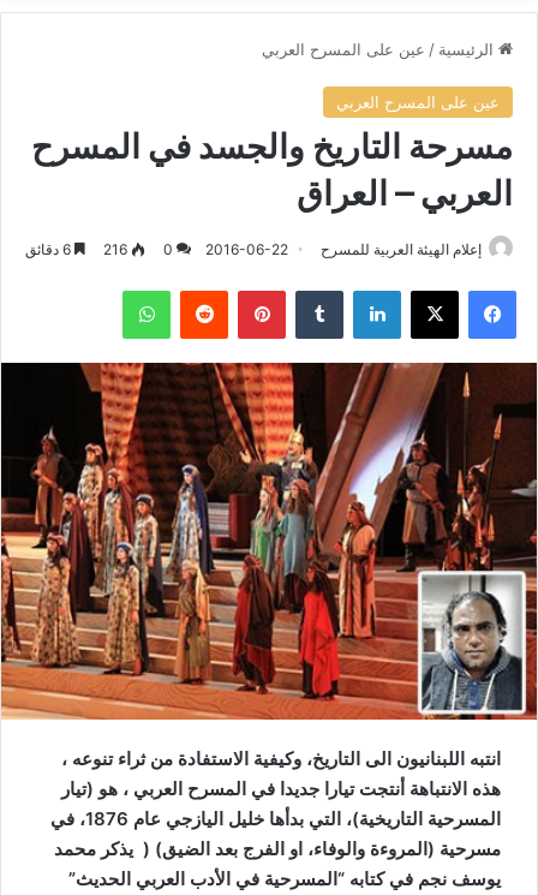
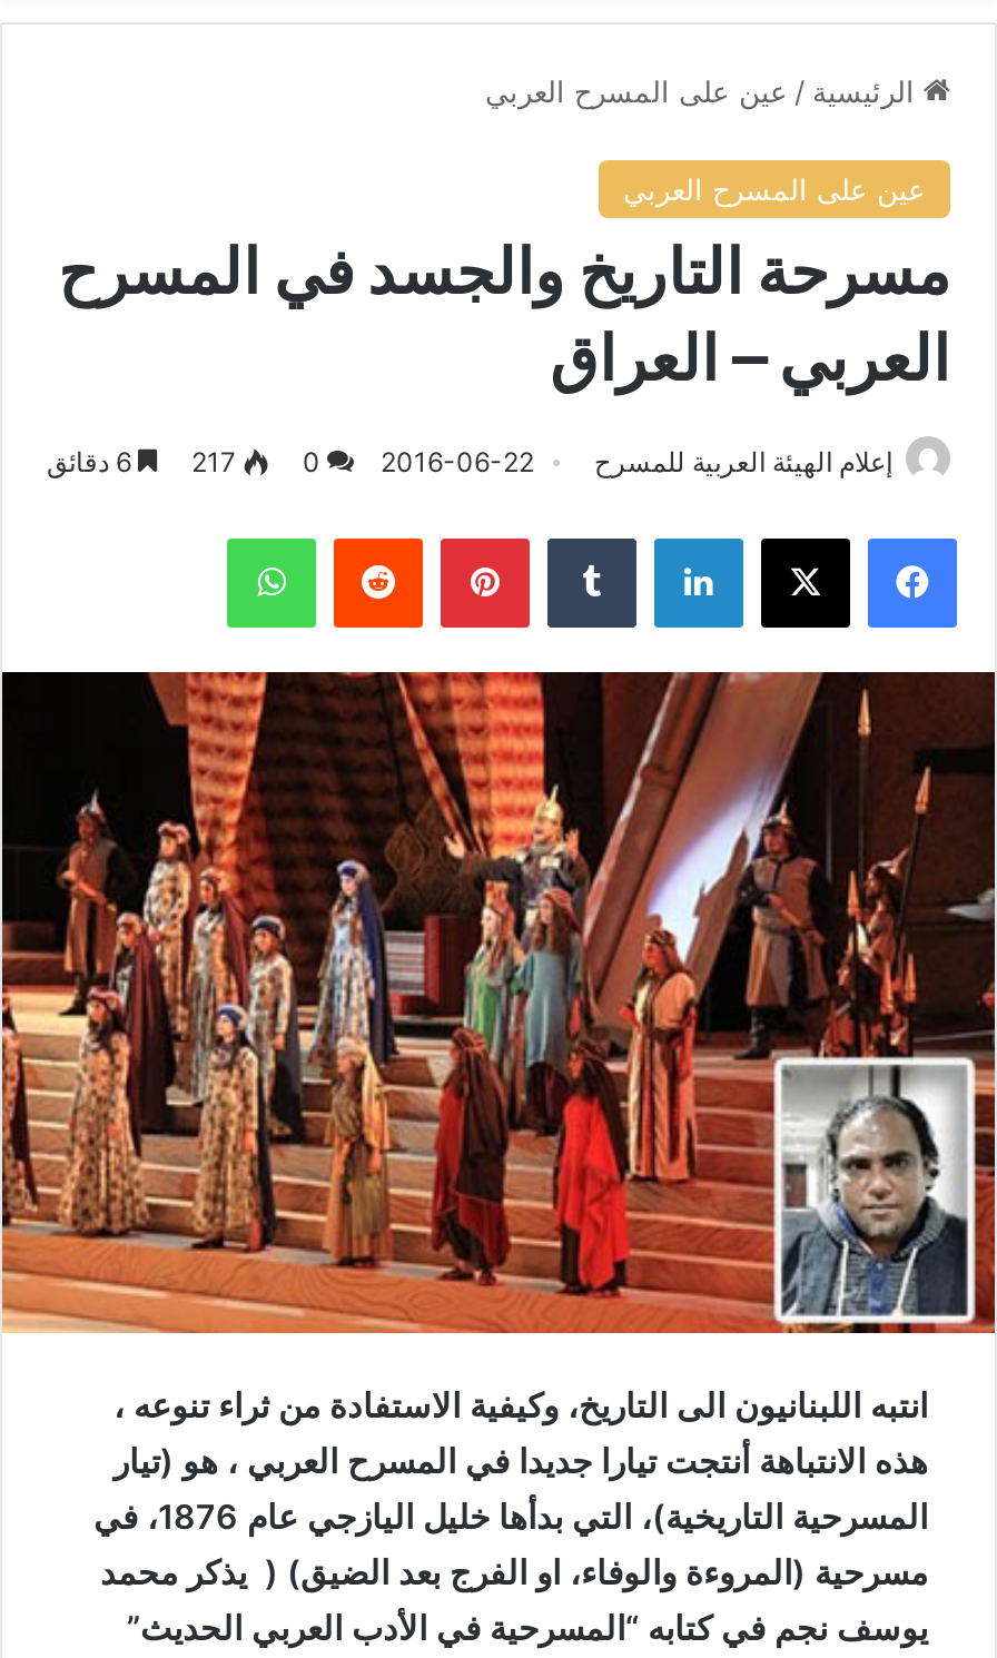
- 216
+ 217
